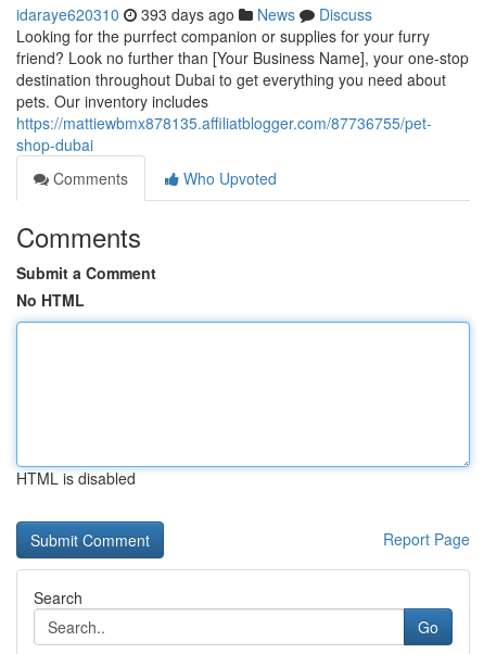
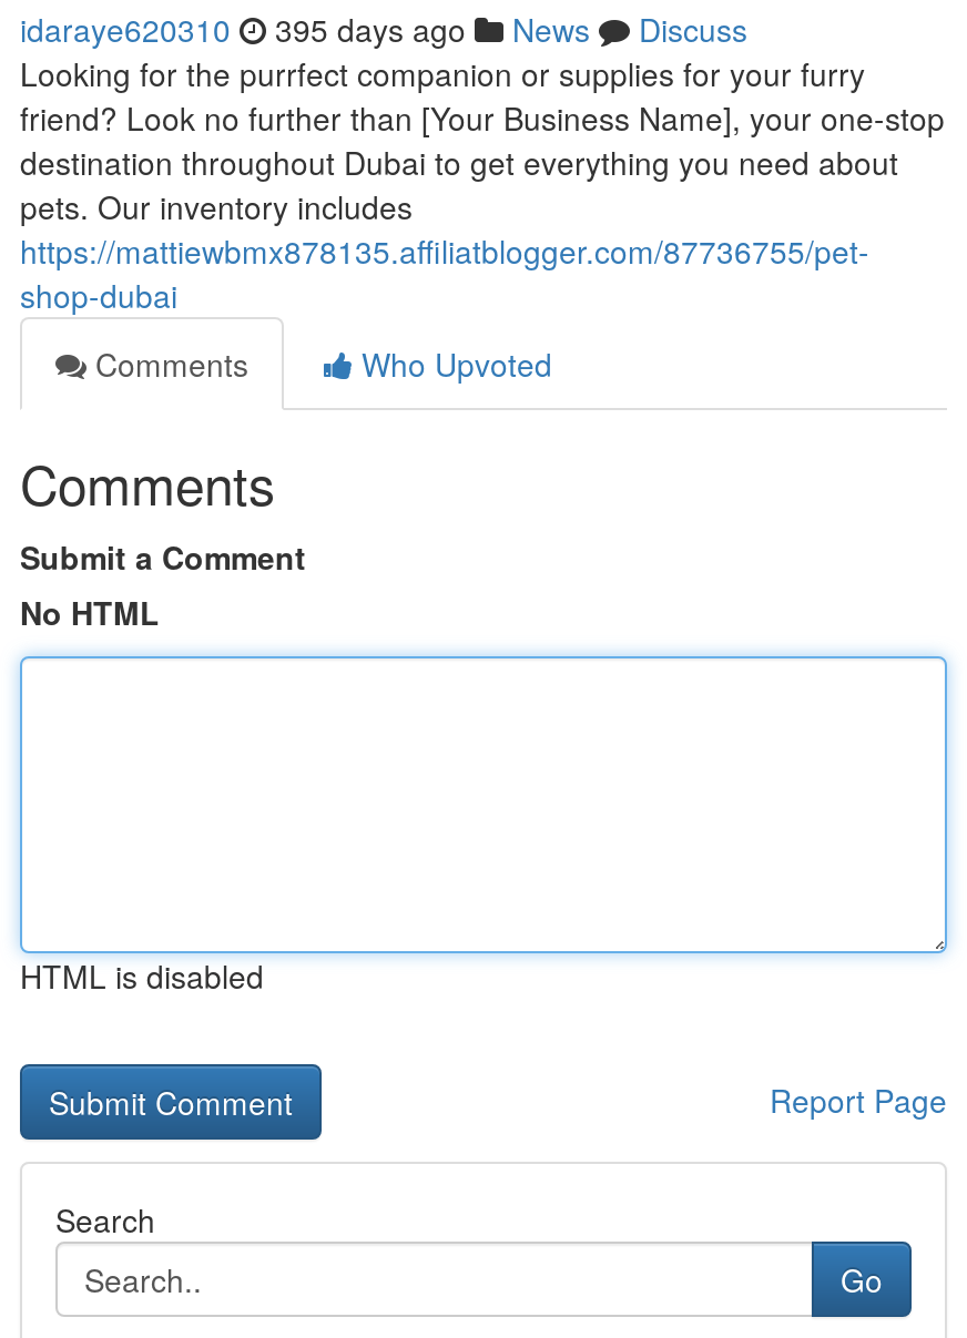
- idaraye620310 393 days ago News Discuss
+ idaraye620310 395 days ago News Discuss
